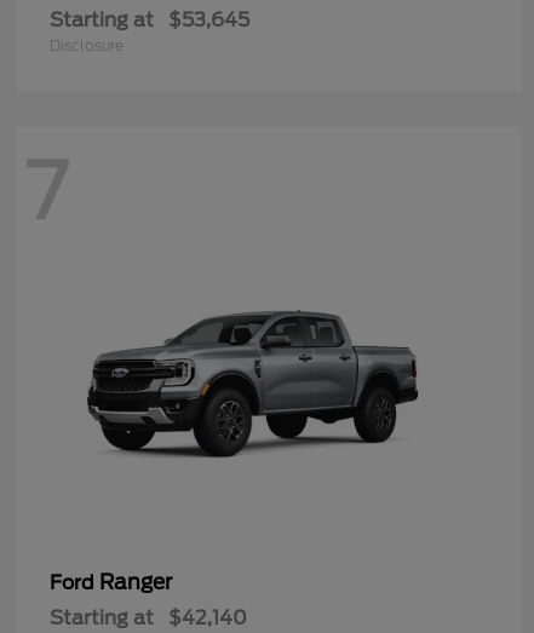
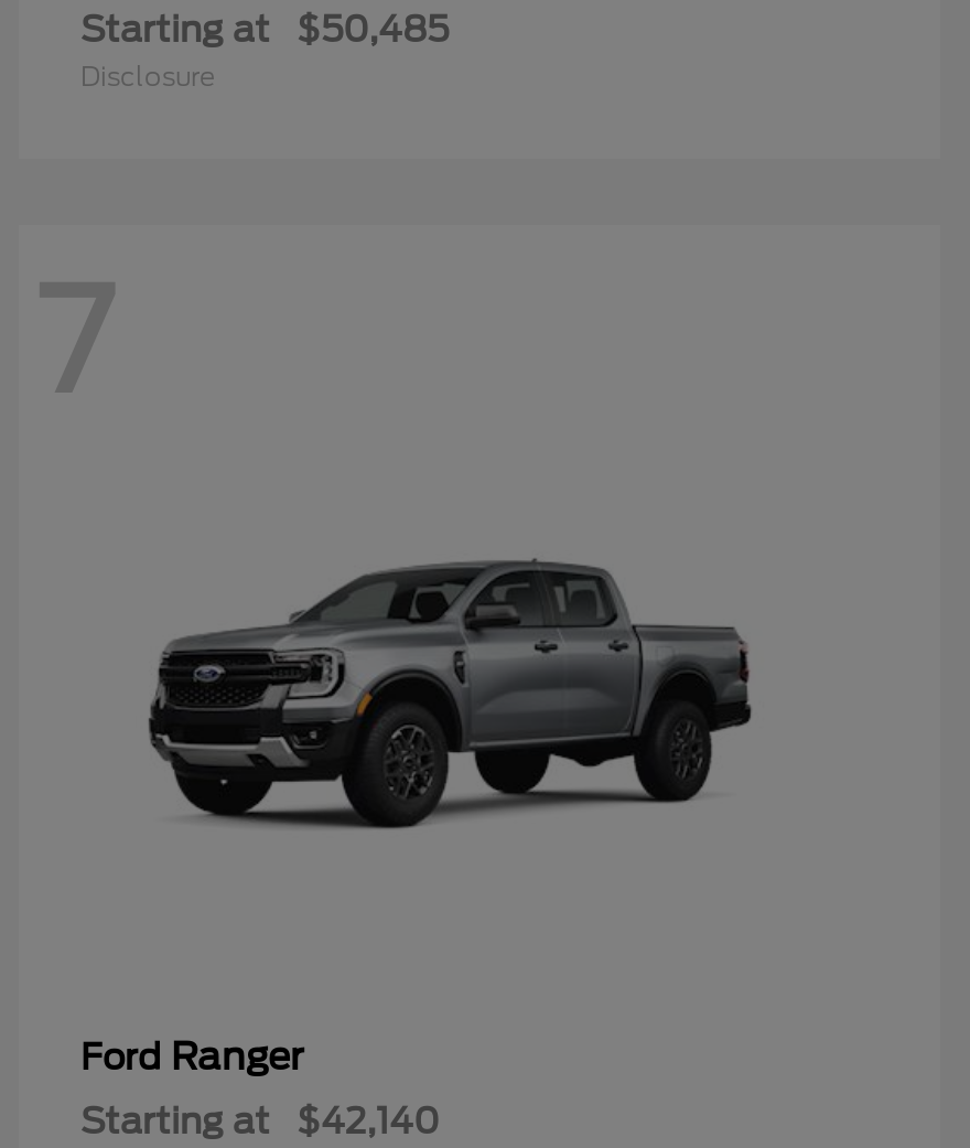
- Starting at $53,645
+ Starting at $50,485
